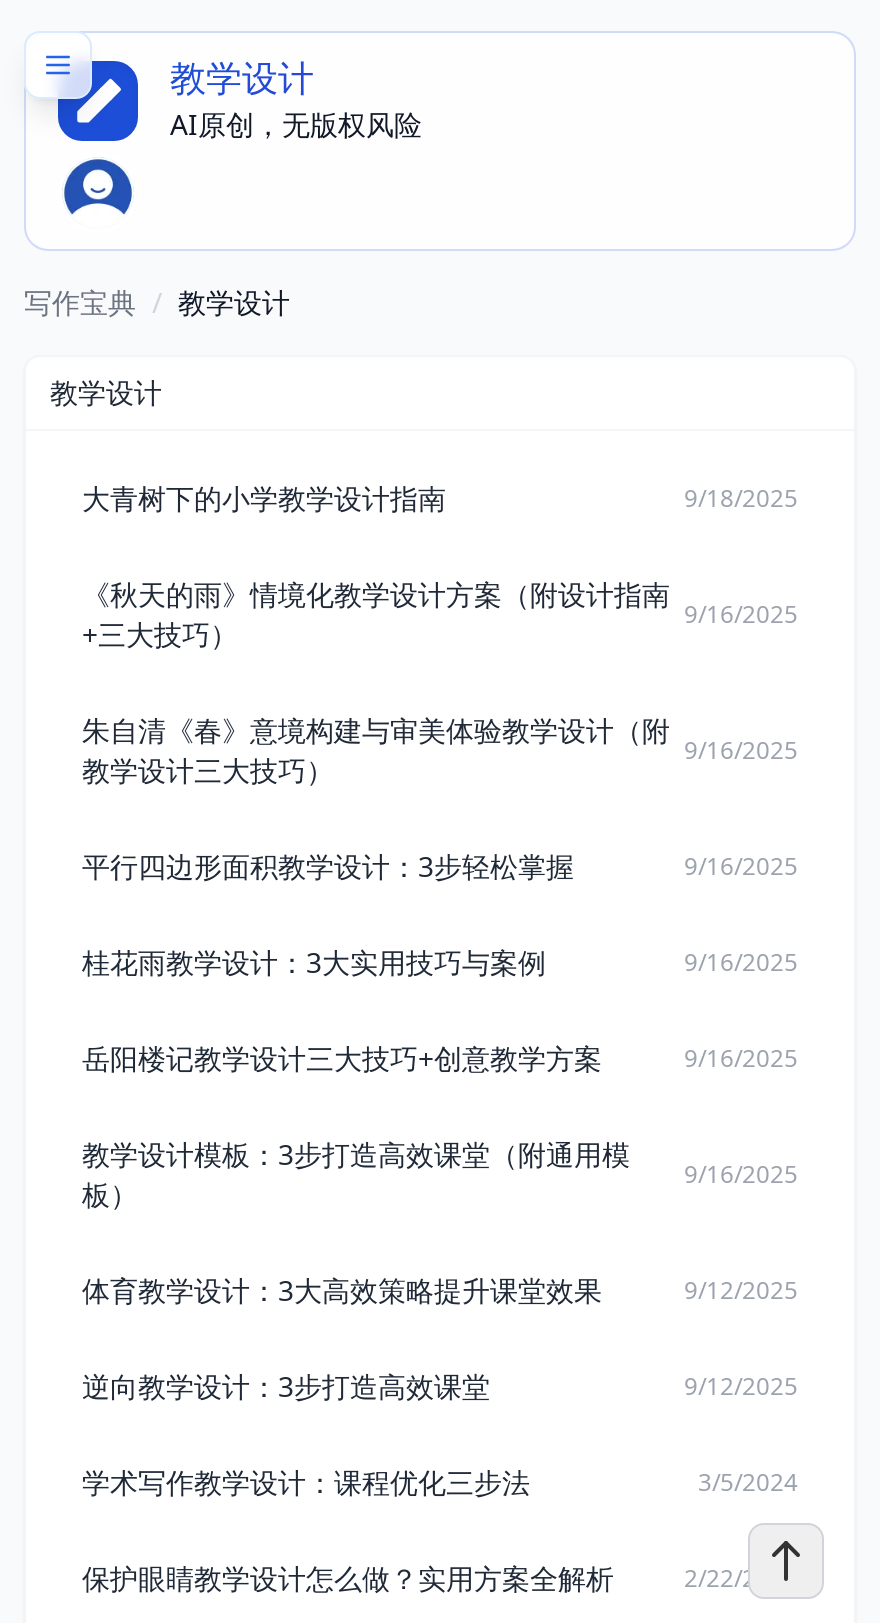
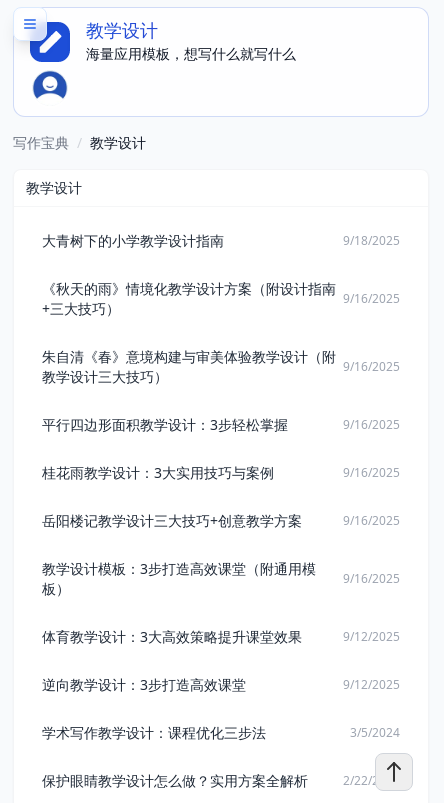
- AI原创，无版权风险
+ 海量应用模板，想写什么就写什么
